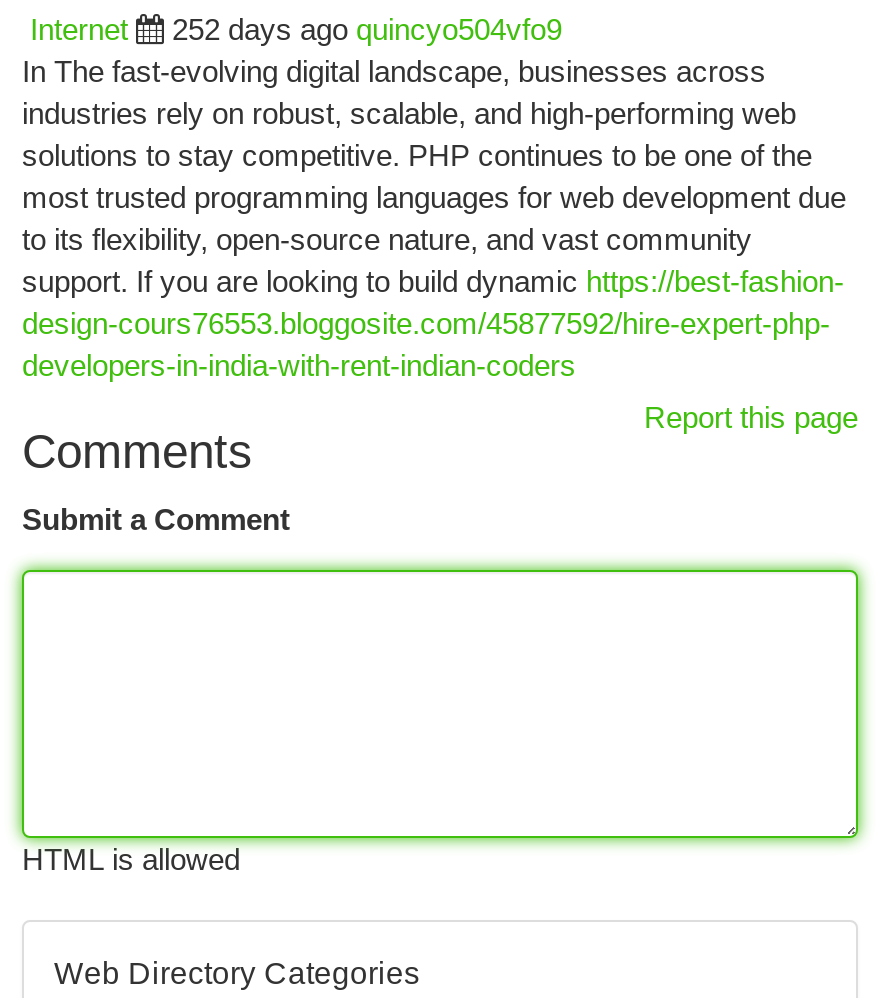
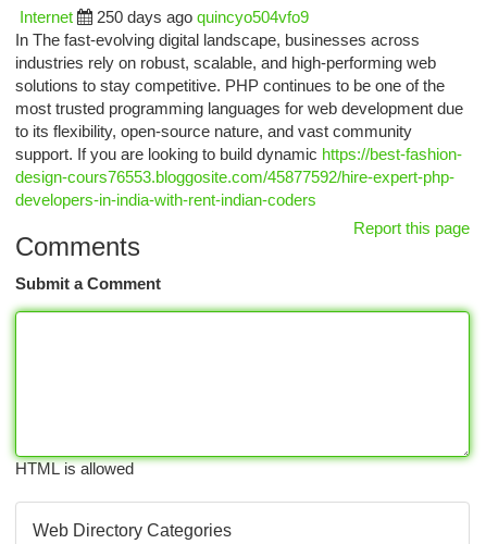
- 252 days ago quincyo504vfo9
+ 250 days ago quincyo504vfo9
